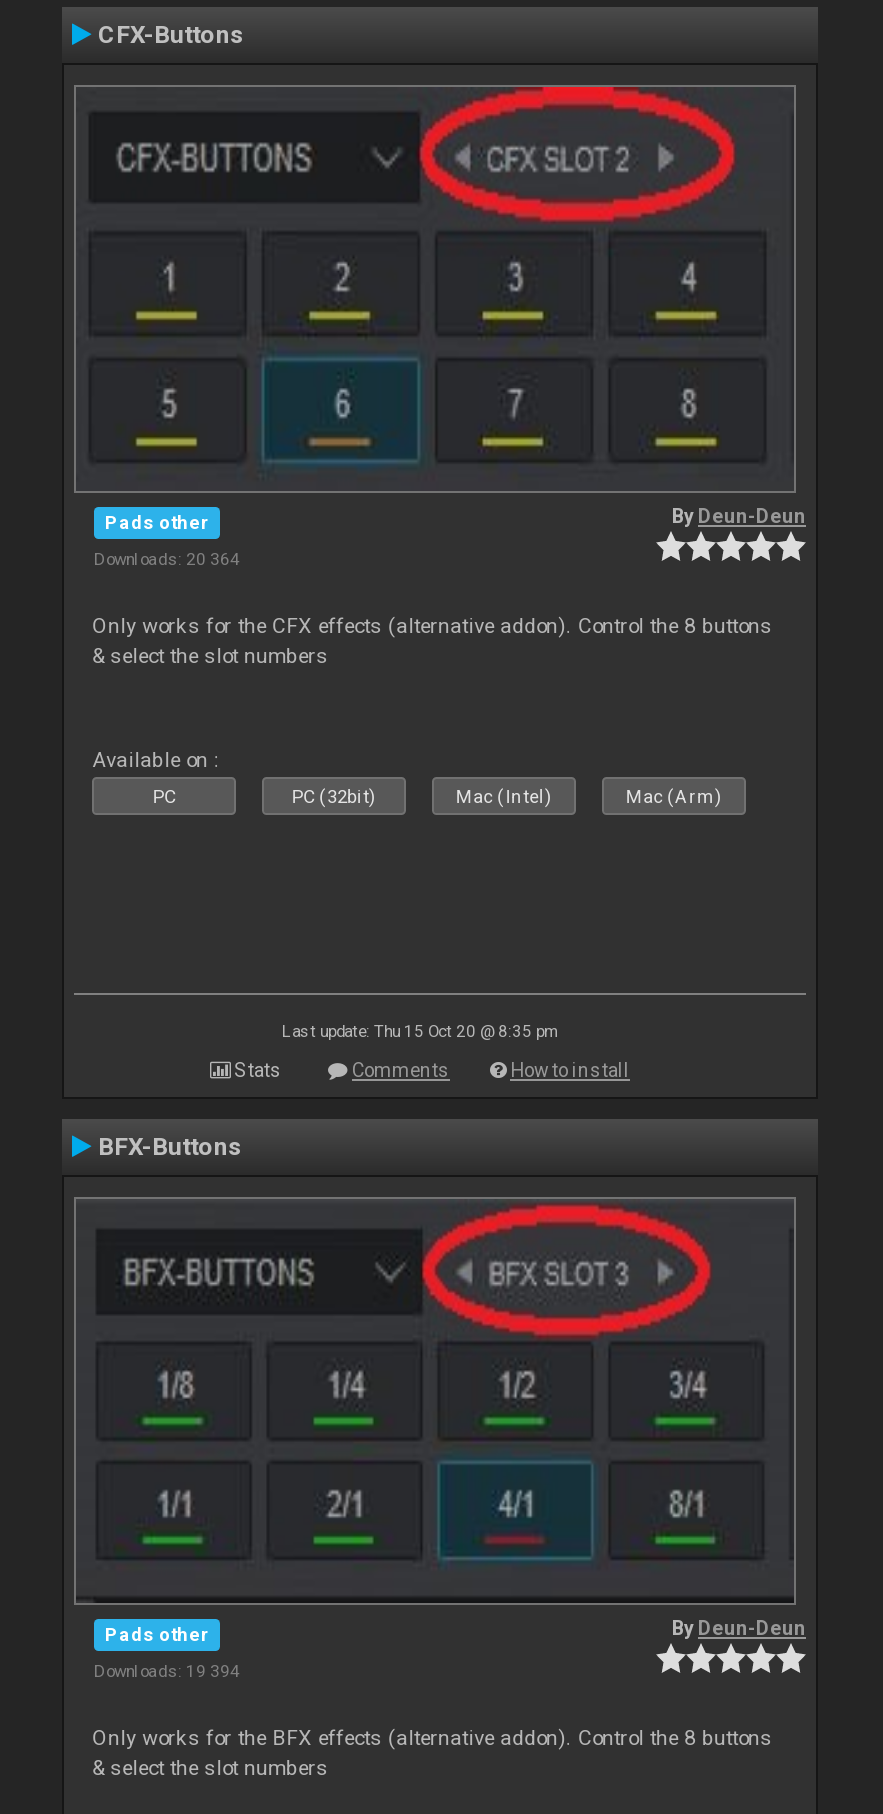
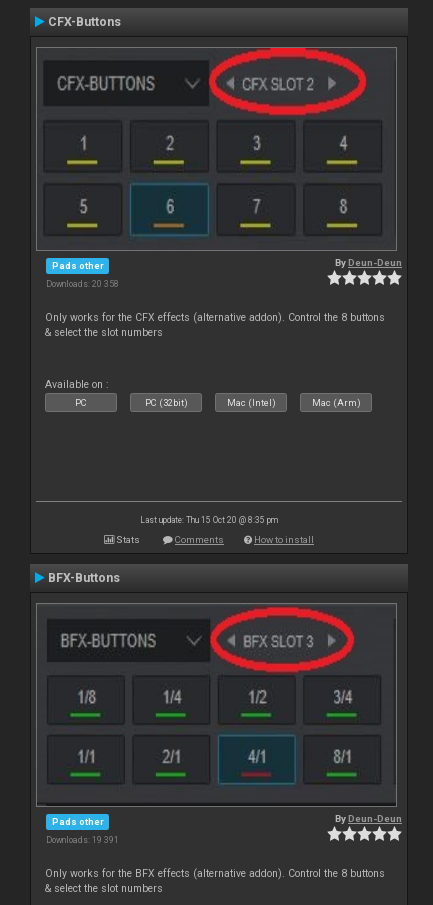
- Downloads: 20 364
+ Downloads: 20 358

- Downloads: 19 394
+ Downloads: 19 391
